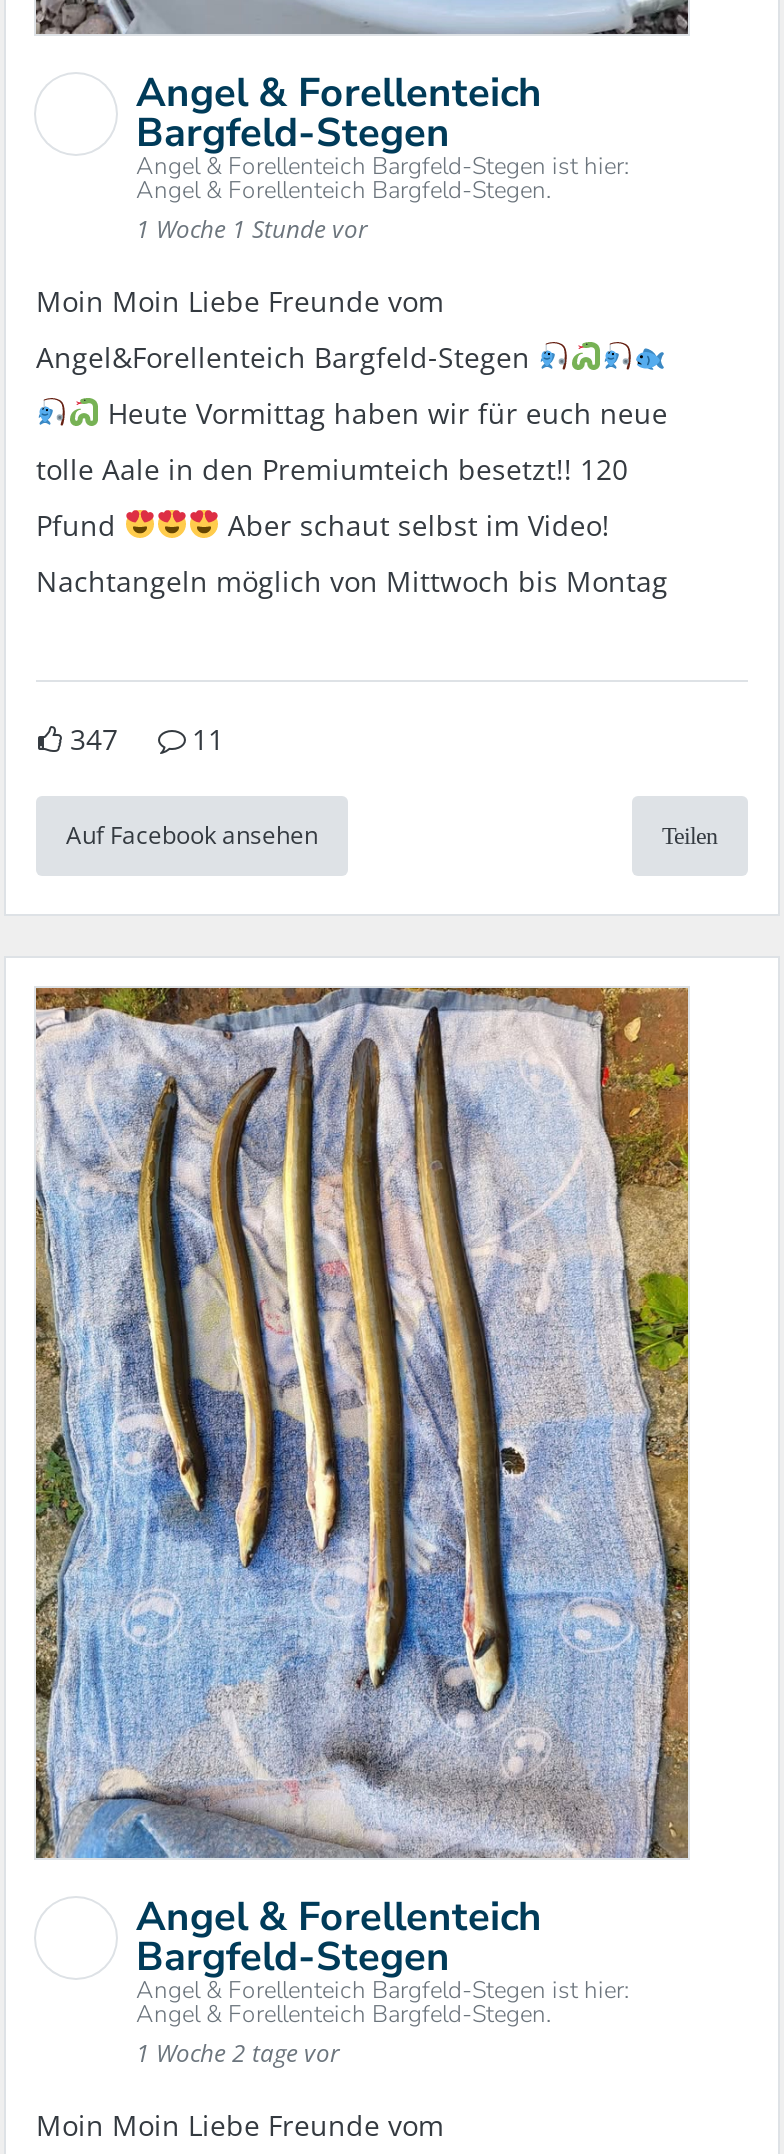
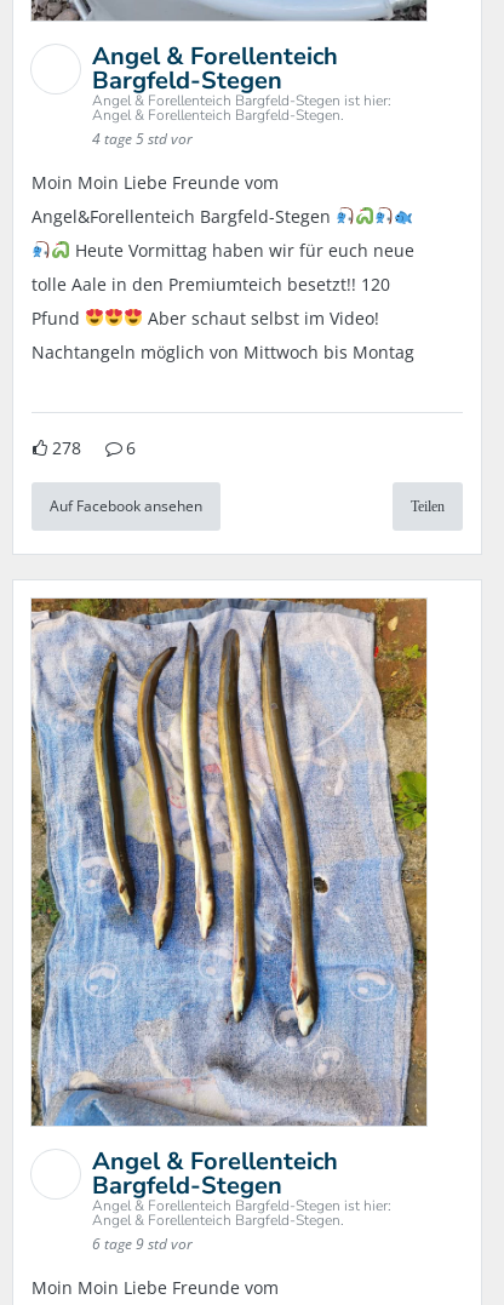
- 1 Woche 1 Stunde vor
+ 4 tage 5 std vor

- 347
+ 278

- 11
+ 6

- 1 Woche 2 tage vor
+ 6 tage 9 std vor
